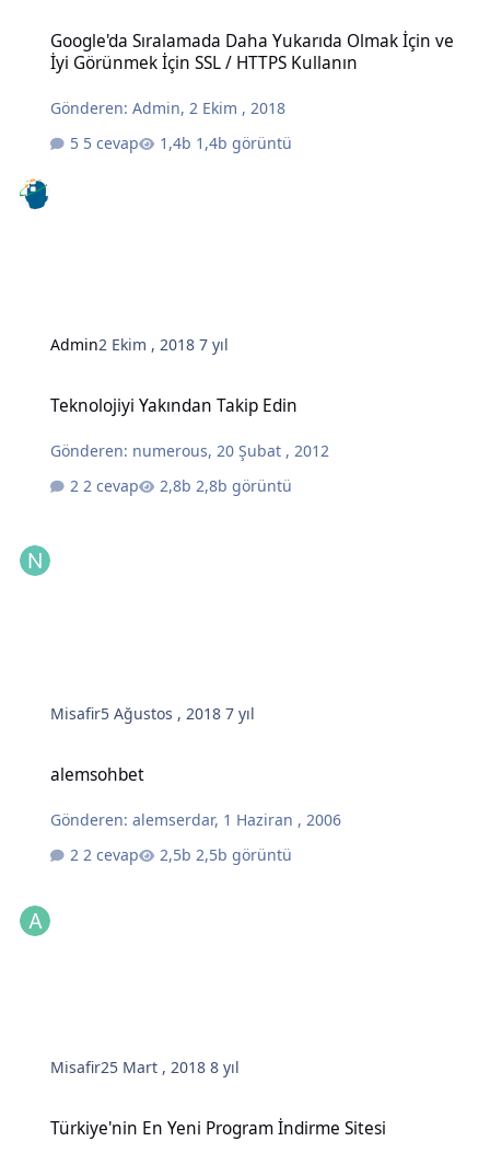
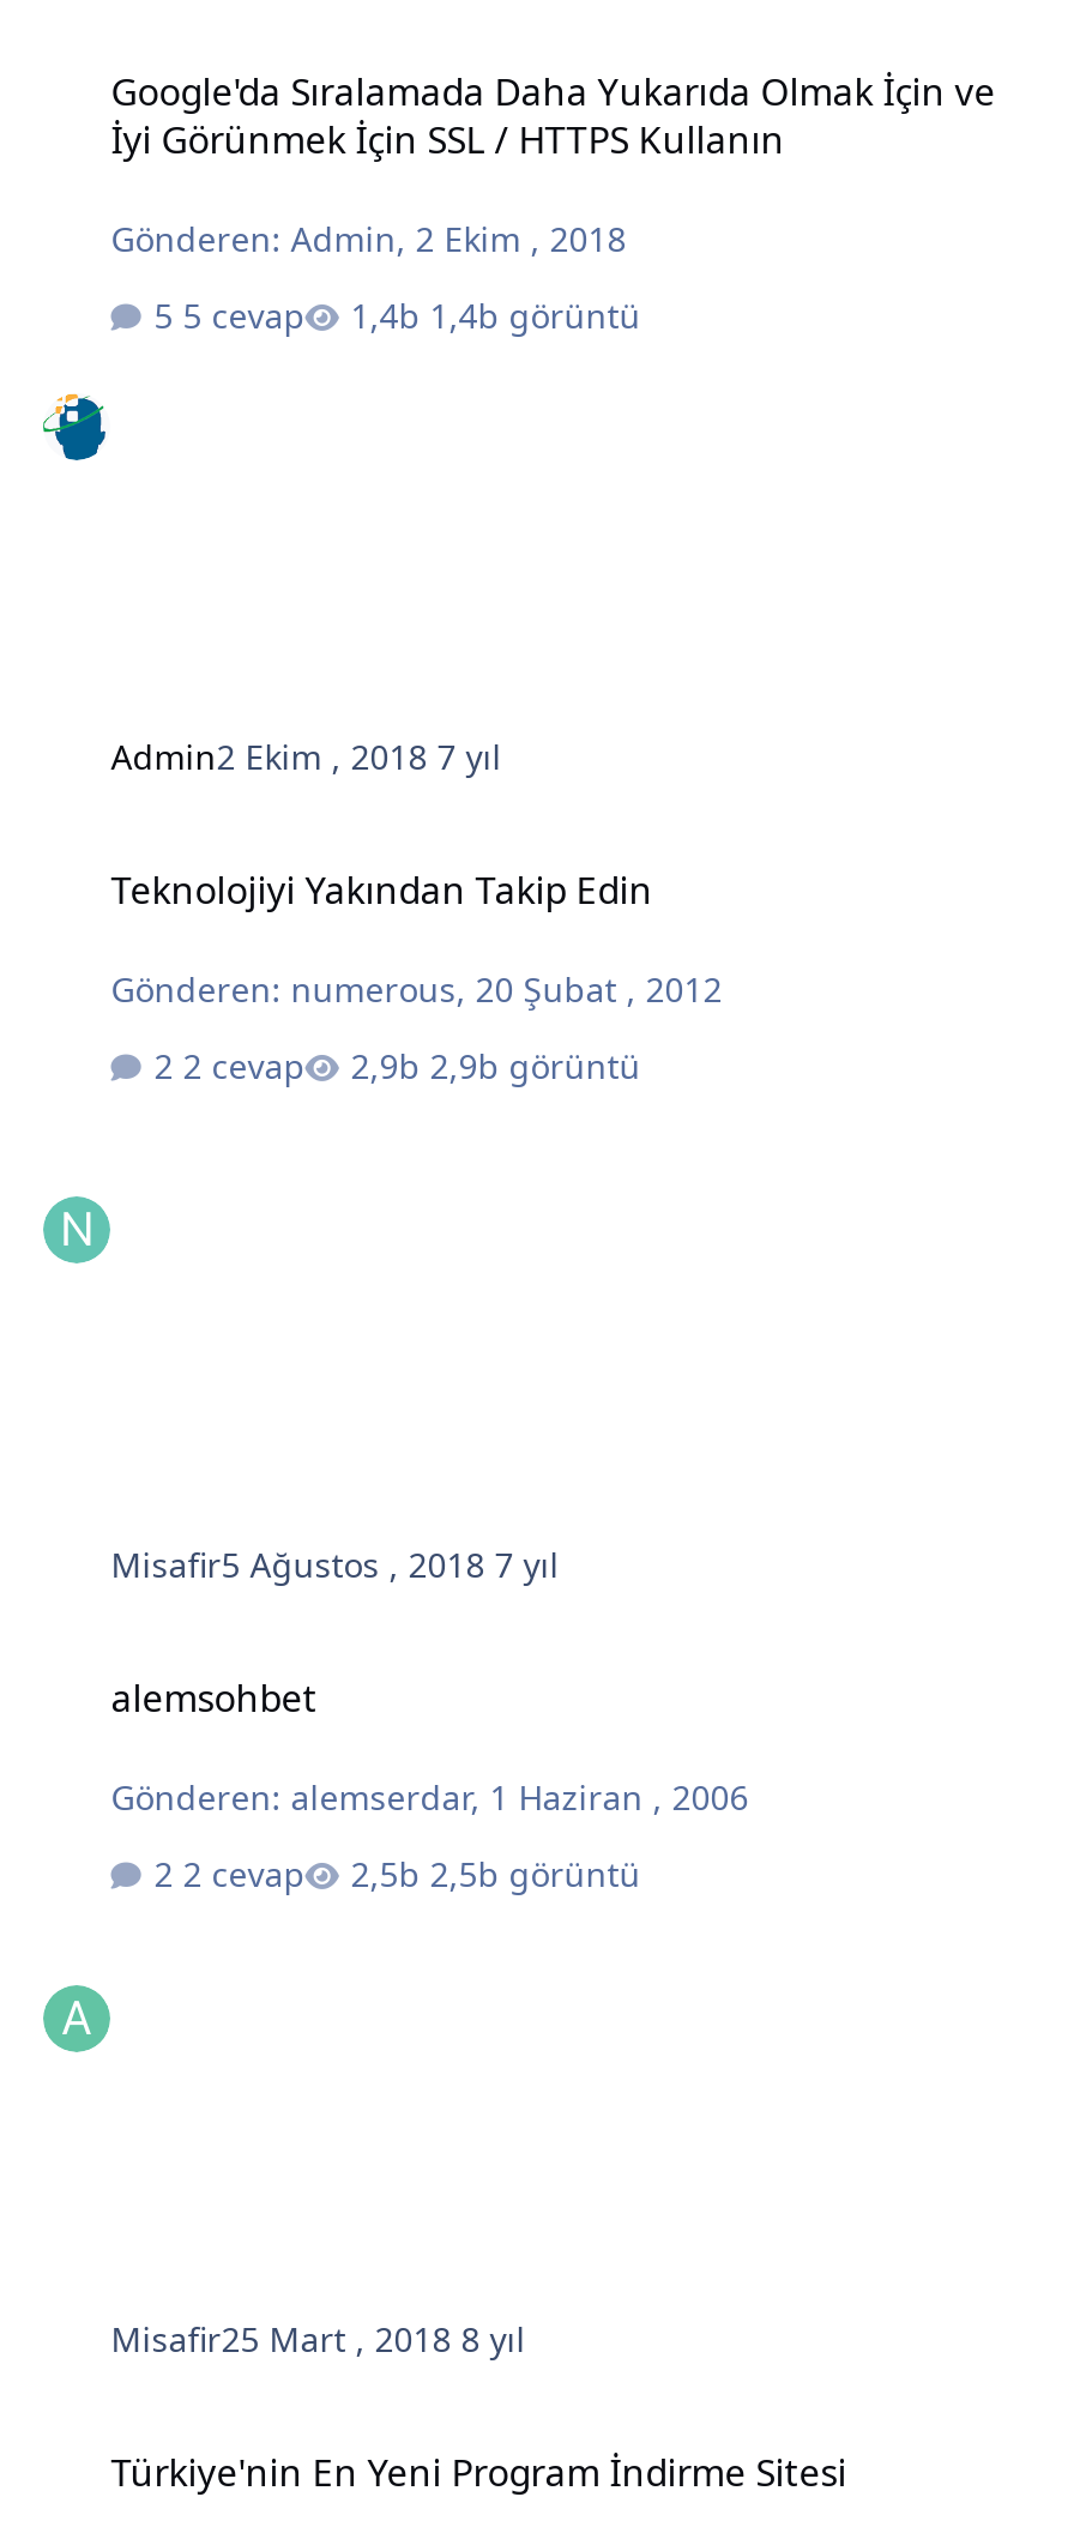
- 2,8b görüntü
+ 2,9b görüntü
